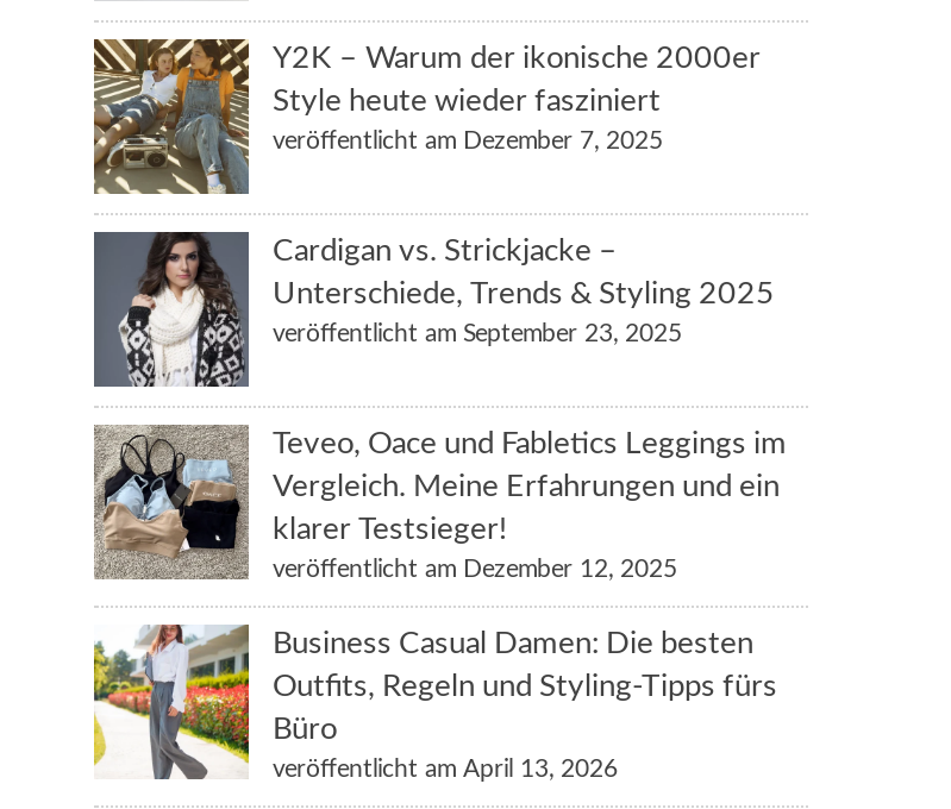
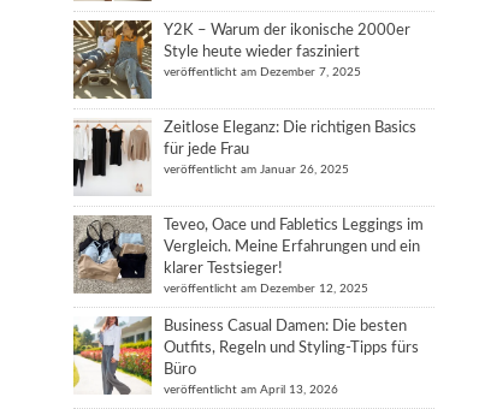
- [image]
- Cardigan vs. Strickjacke –
- Unterschiede, Trends & Styling 2025
- veröffentlicht am September 23, 2025
+ [image]
+ Zeitlose Eleganz: Die richtigen Basics
+ für jede Frau
+ veröffentlicht am Januar 26, 2025
